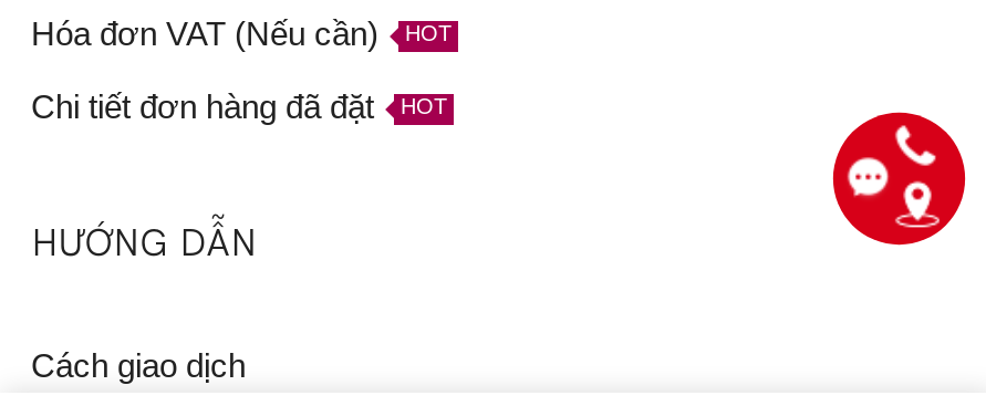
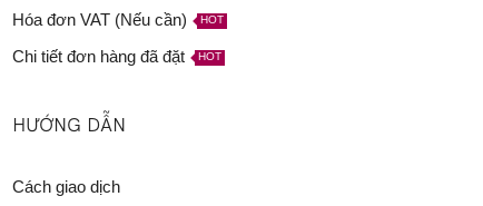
- [image]
